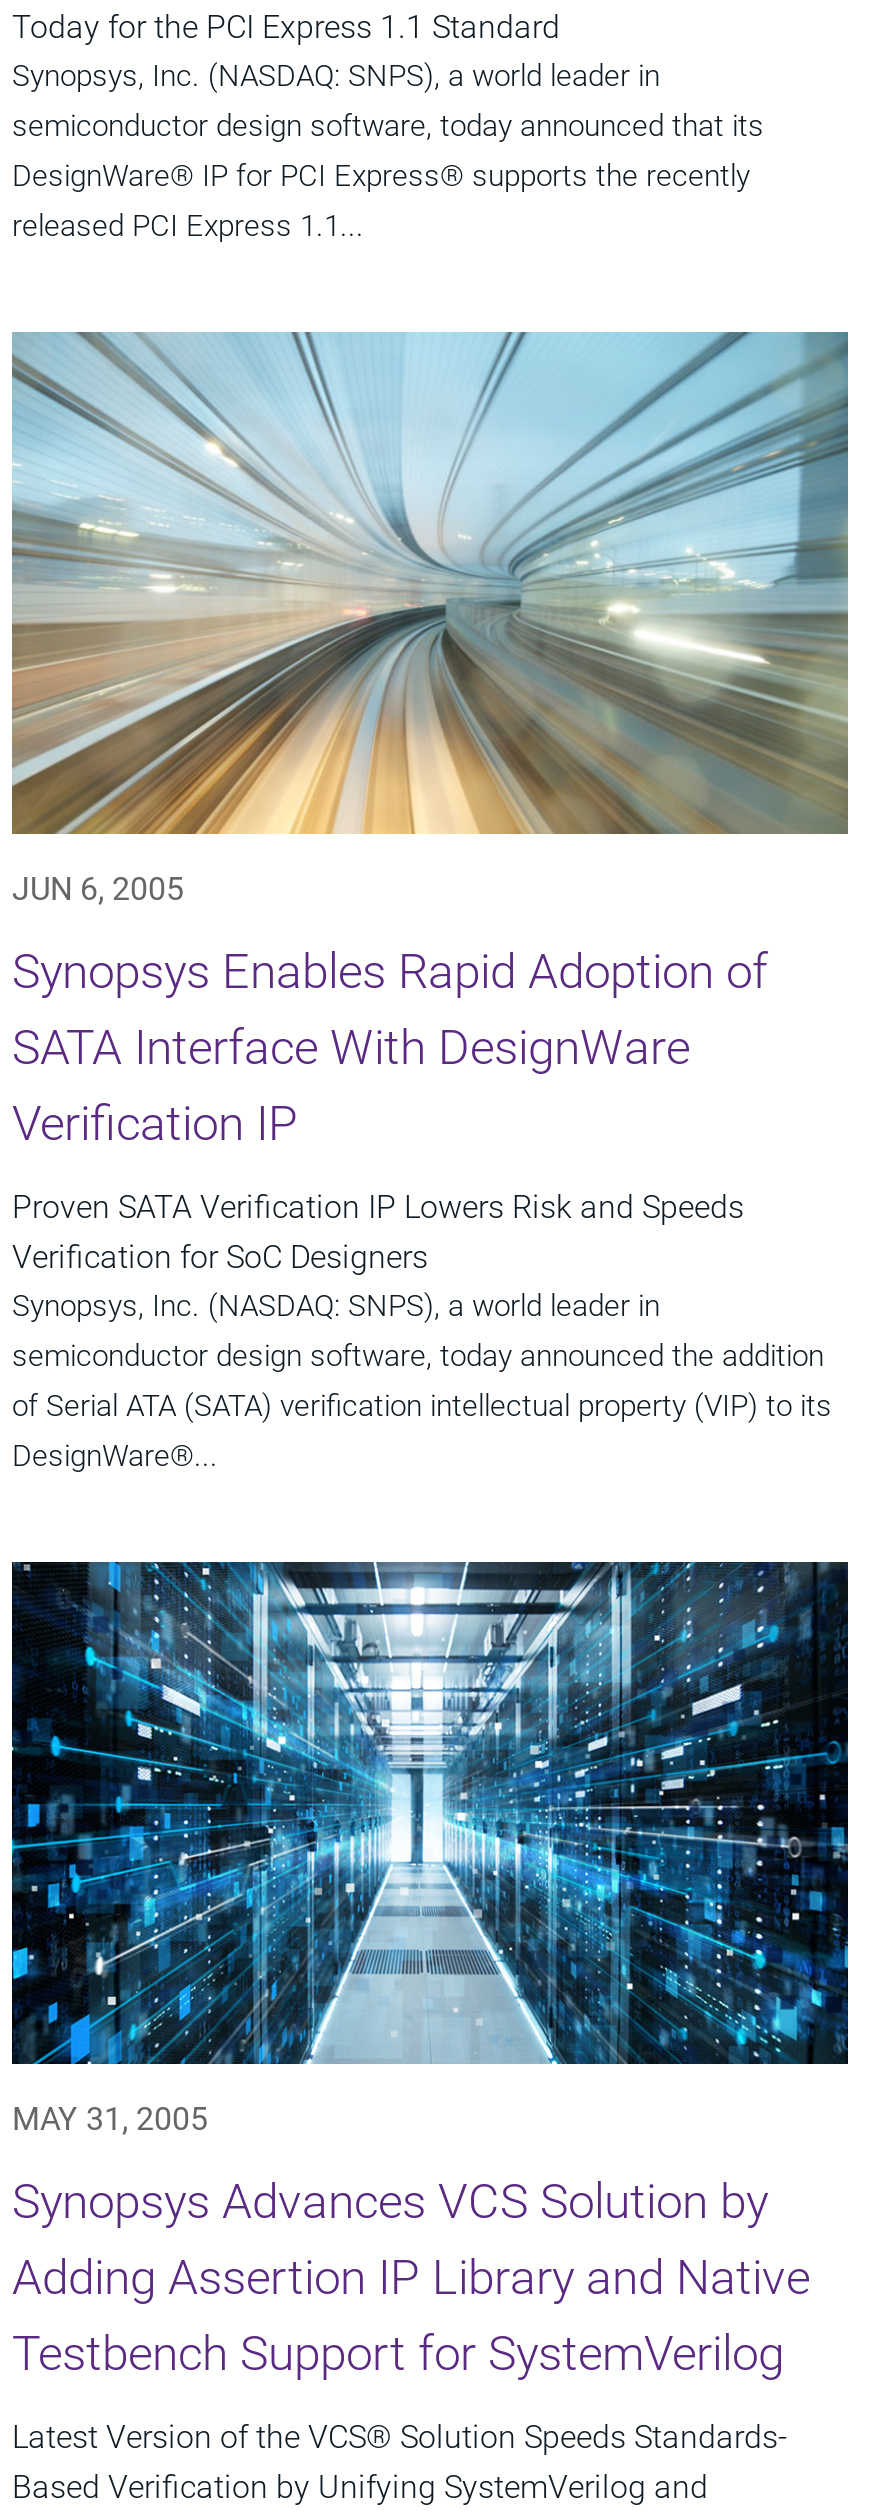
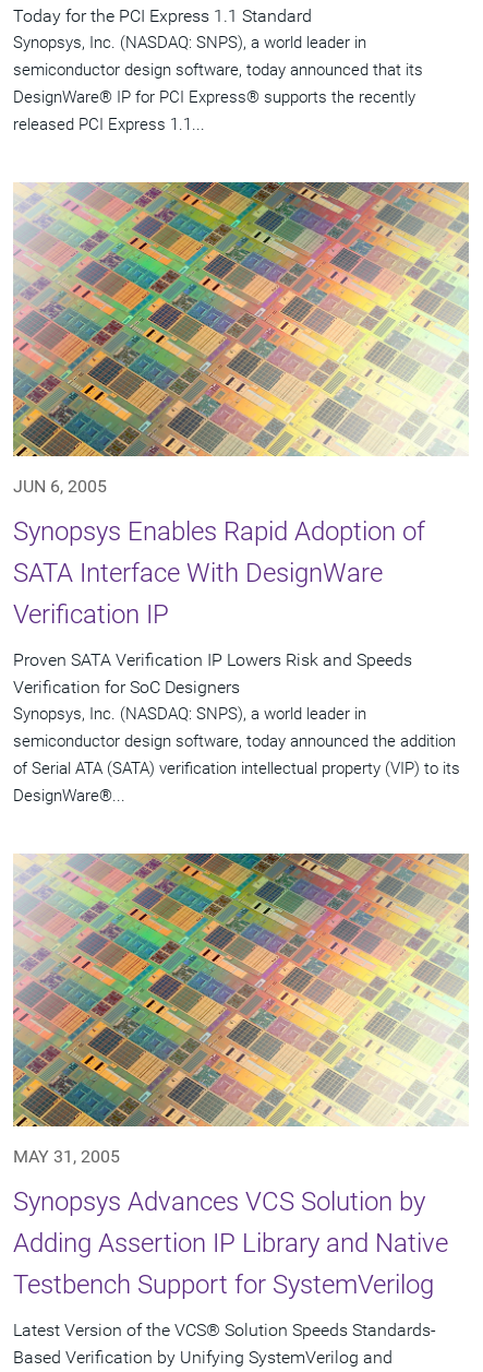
- [image]
+ [image]

- [image]
+ [image]
